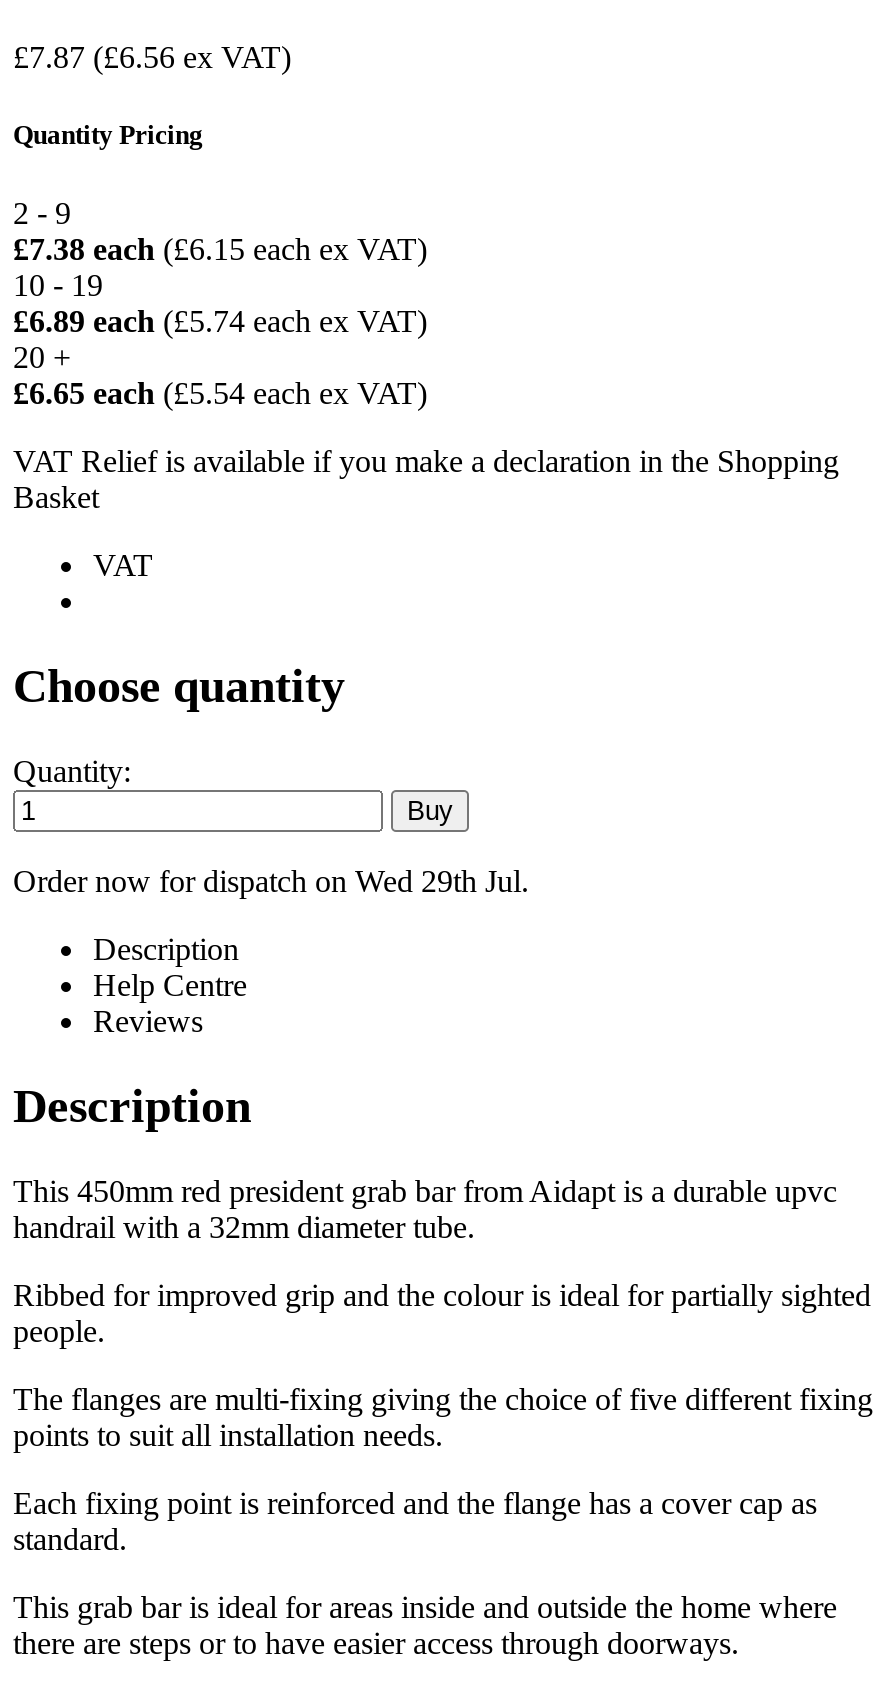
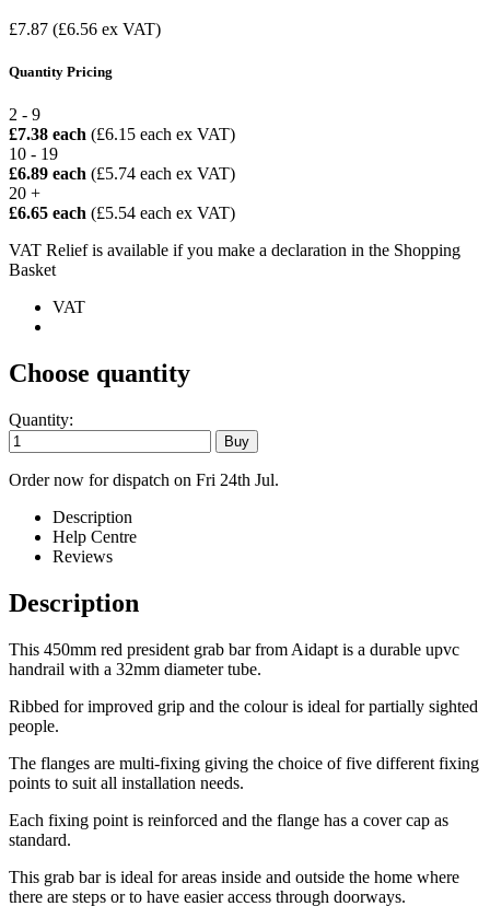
- Order now for dispatch on Wed 29th Jul.
+ Order now for dispatch on Fri 24th Jul.
